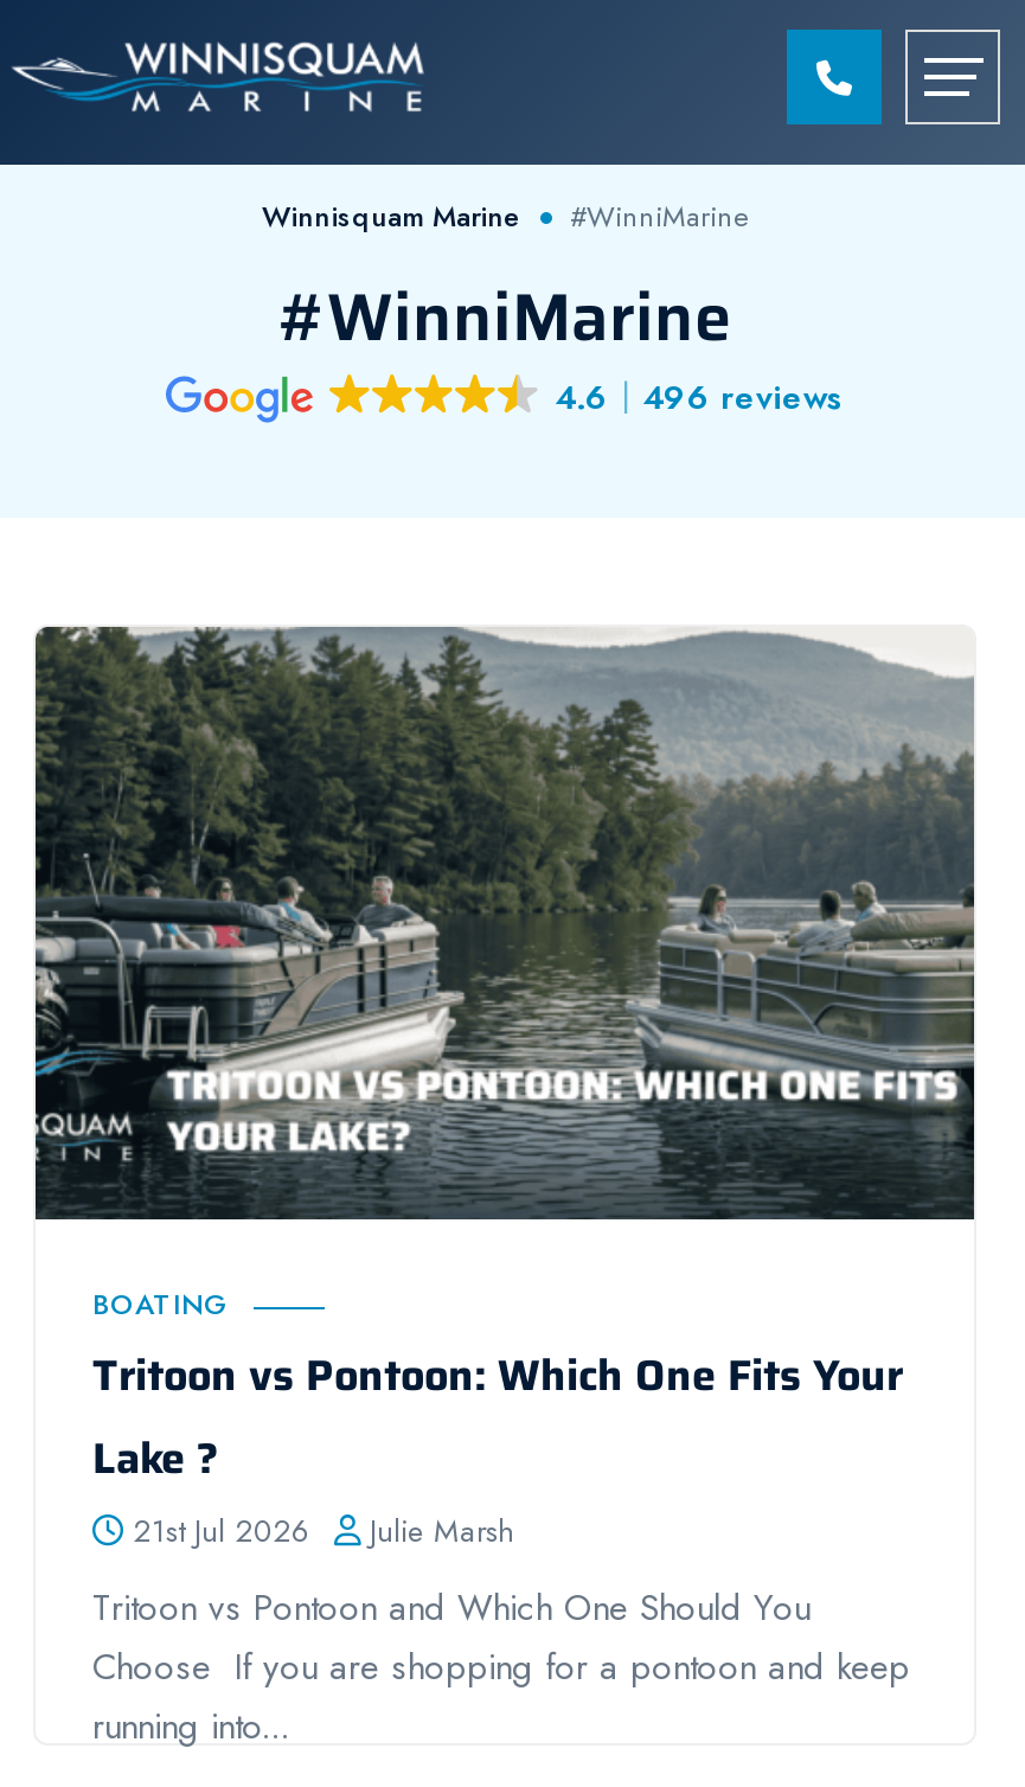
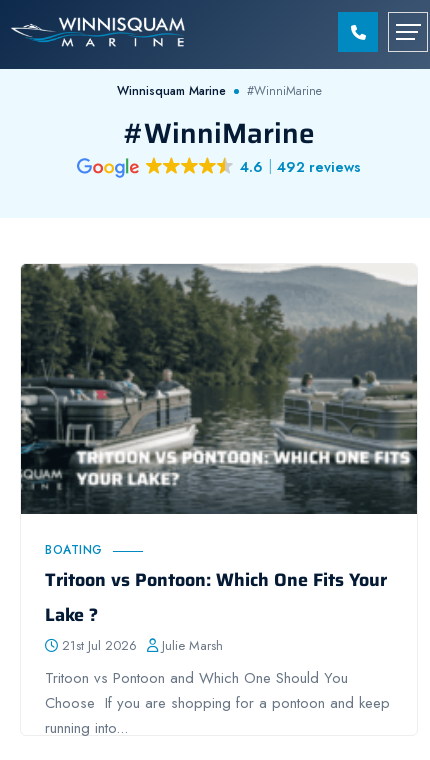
- 4.6 496 reviews
+ 4.6 492 reviews
